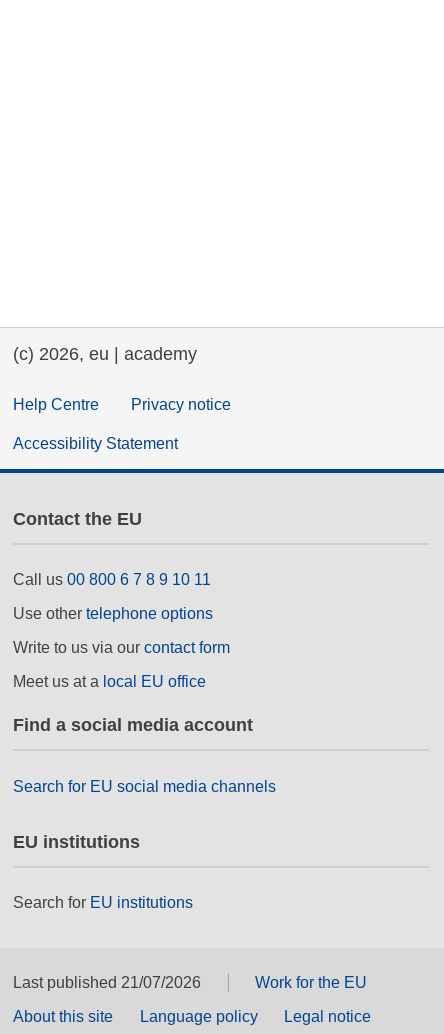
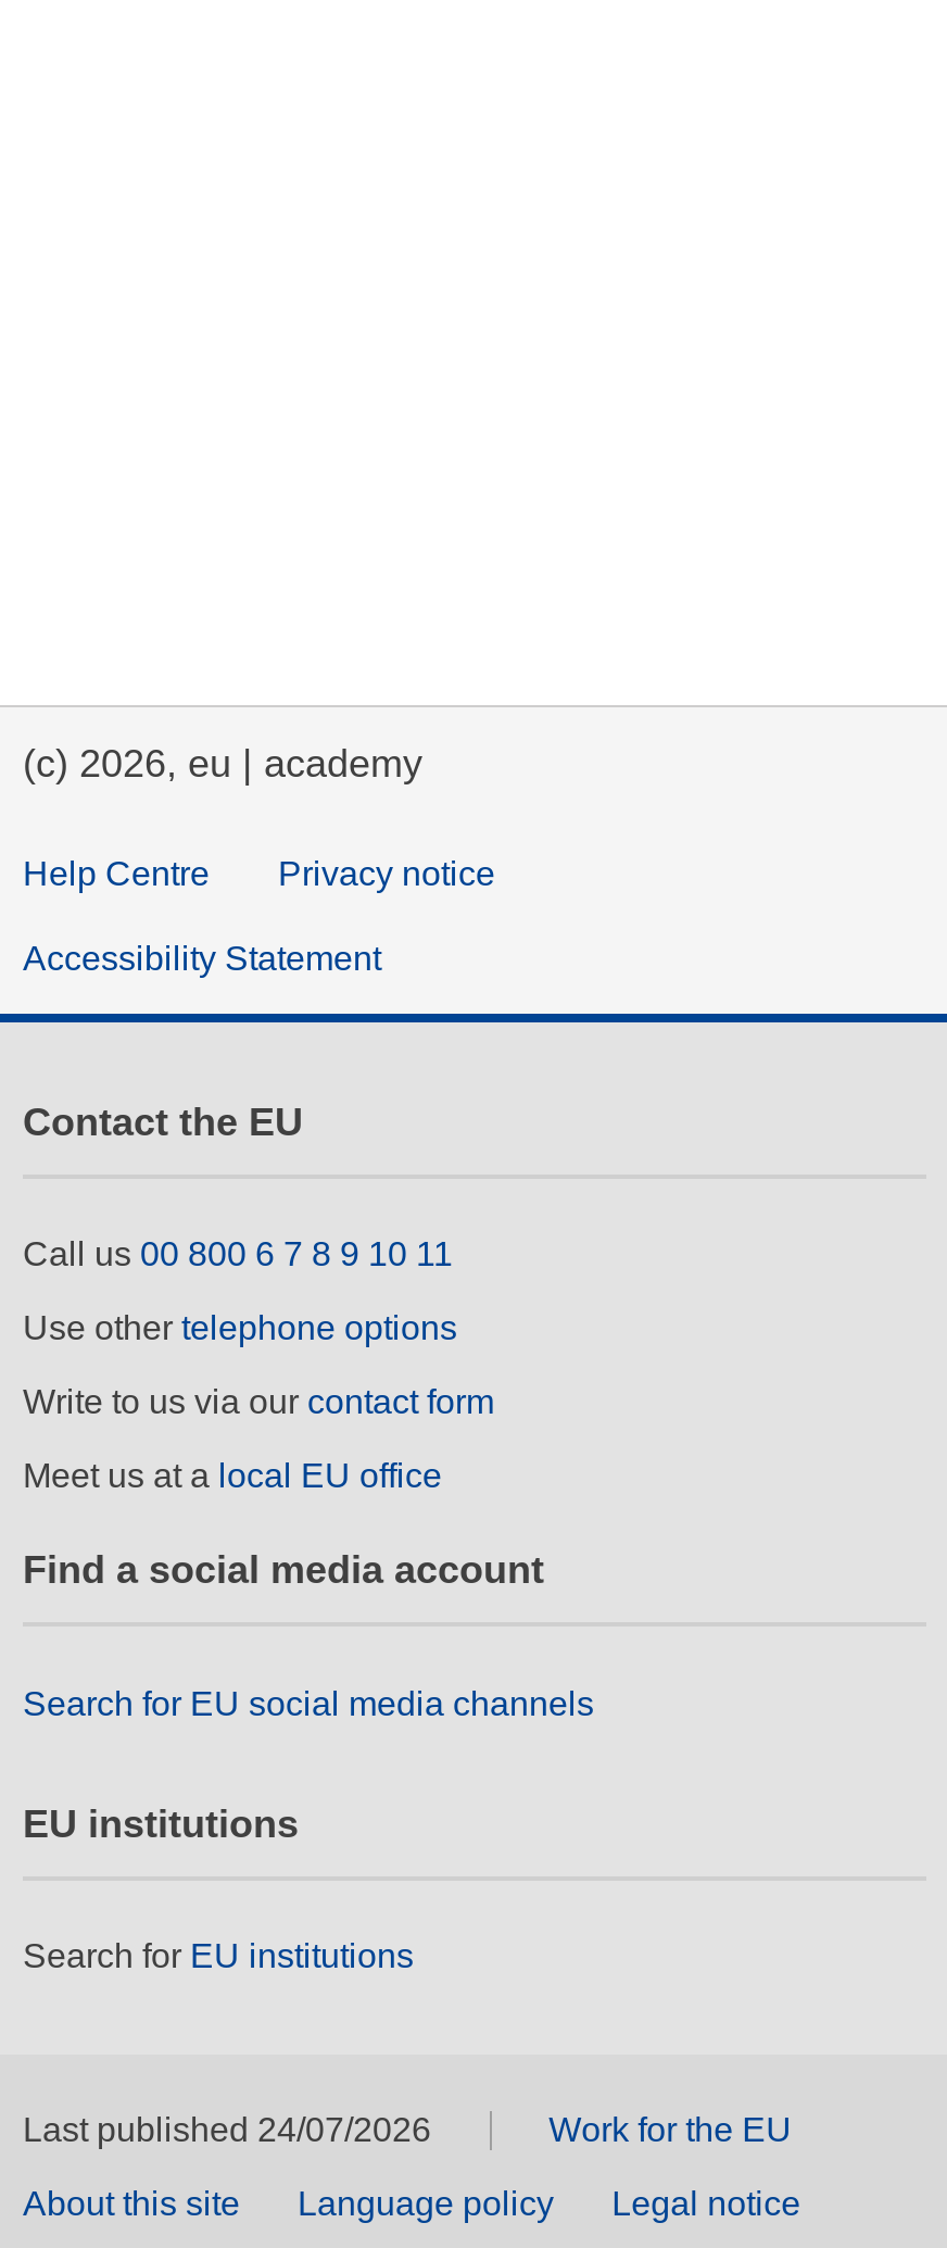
- Last published 21/07/2026
+ Last published 24/07/2026
